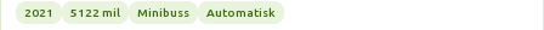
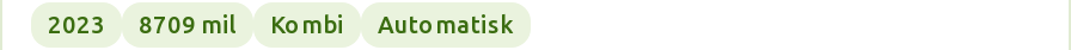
- 2021
- 5122 mil
- Minibuss
+ 2023
+ 8709 mil
+ Kombi
